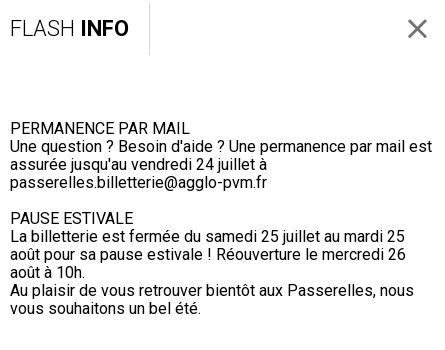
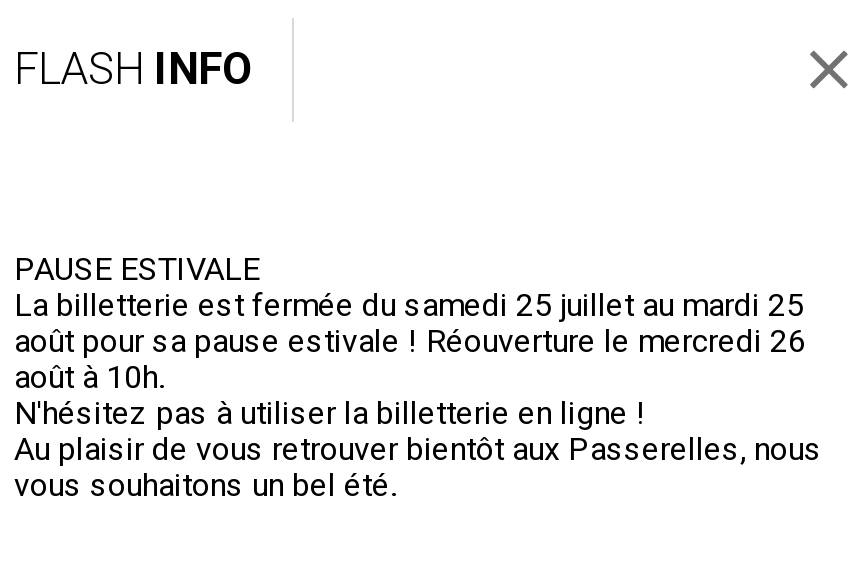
- PERMANENCE PAR MAIL
- Une question ? Besoin d'aide ? Une permanence par mail est
- assurée jusqu'au vendredi 24 juillet à
- passerelles.billetterie@agglo-pvm.fr

moved up: PAUSE ESTIVALE | La billetterie est fermée du samedi 25 juillet au mardi 25 | août pour sa pause estivale ! Réouverture le mercredi 26 | août à 10h.

+ N'hésitez pas à utiliser la billetterie en ligne !
